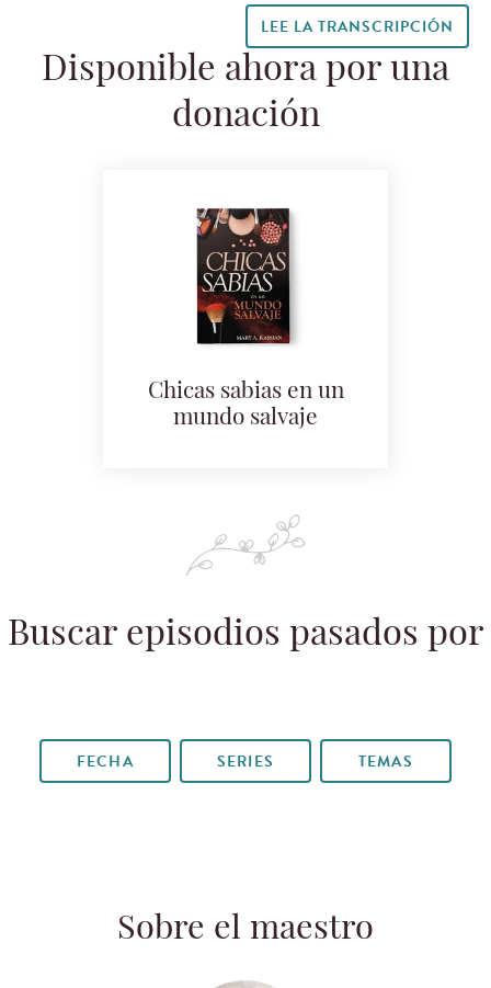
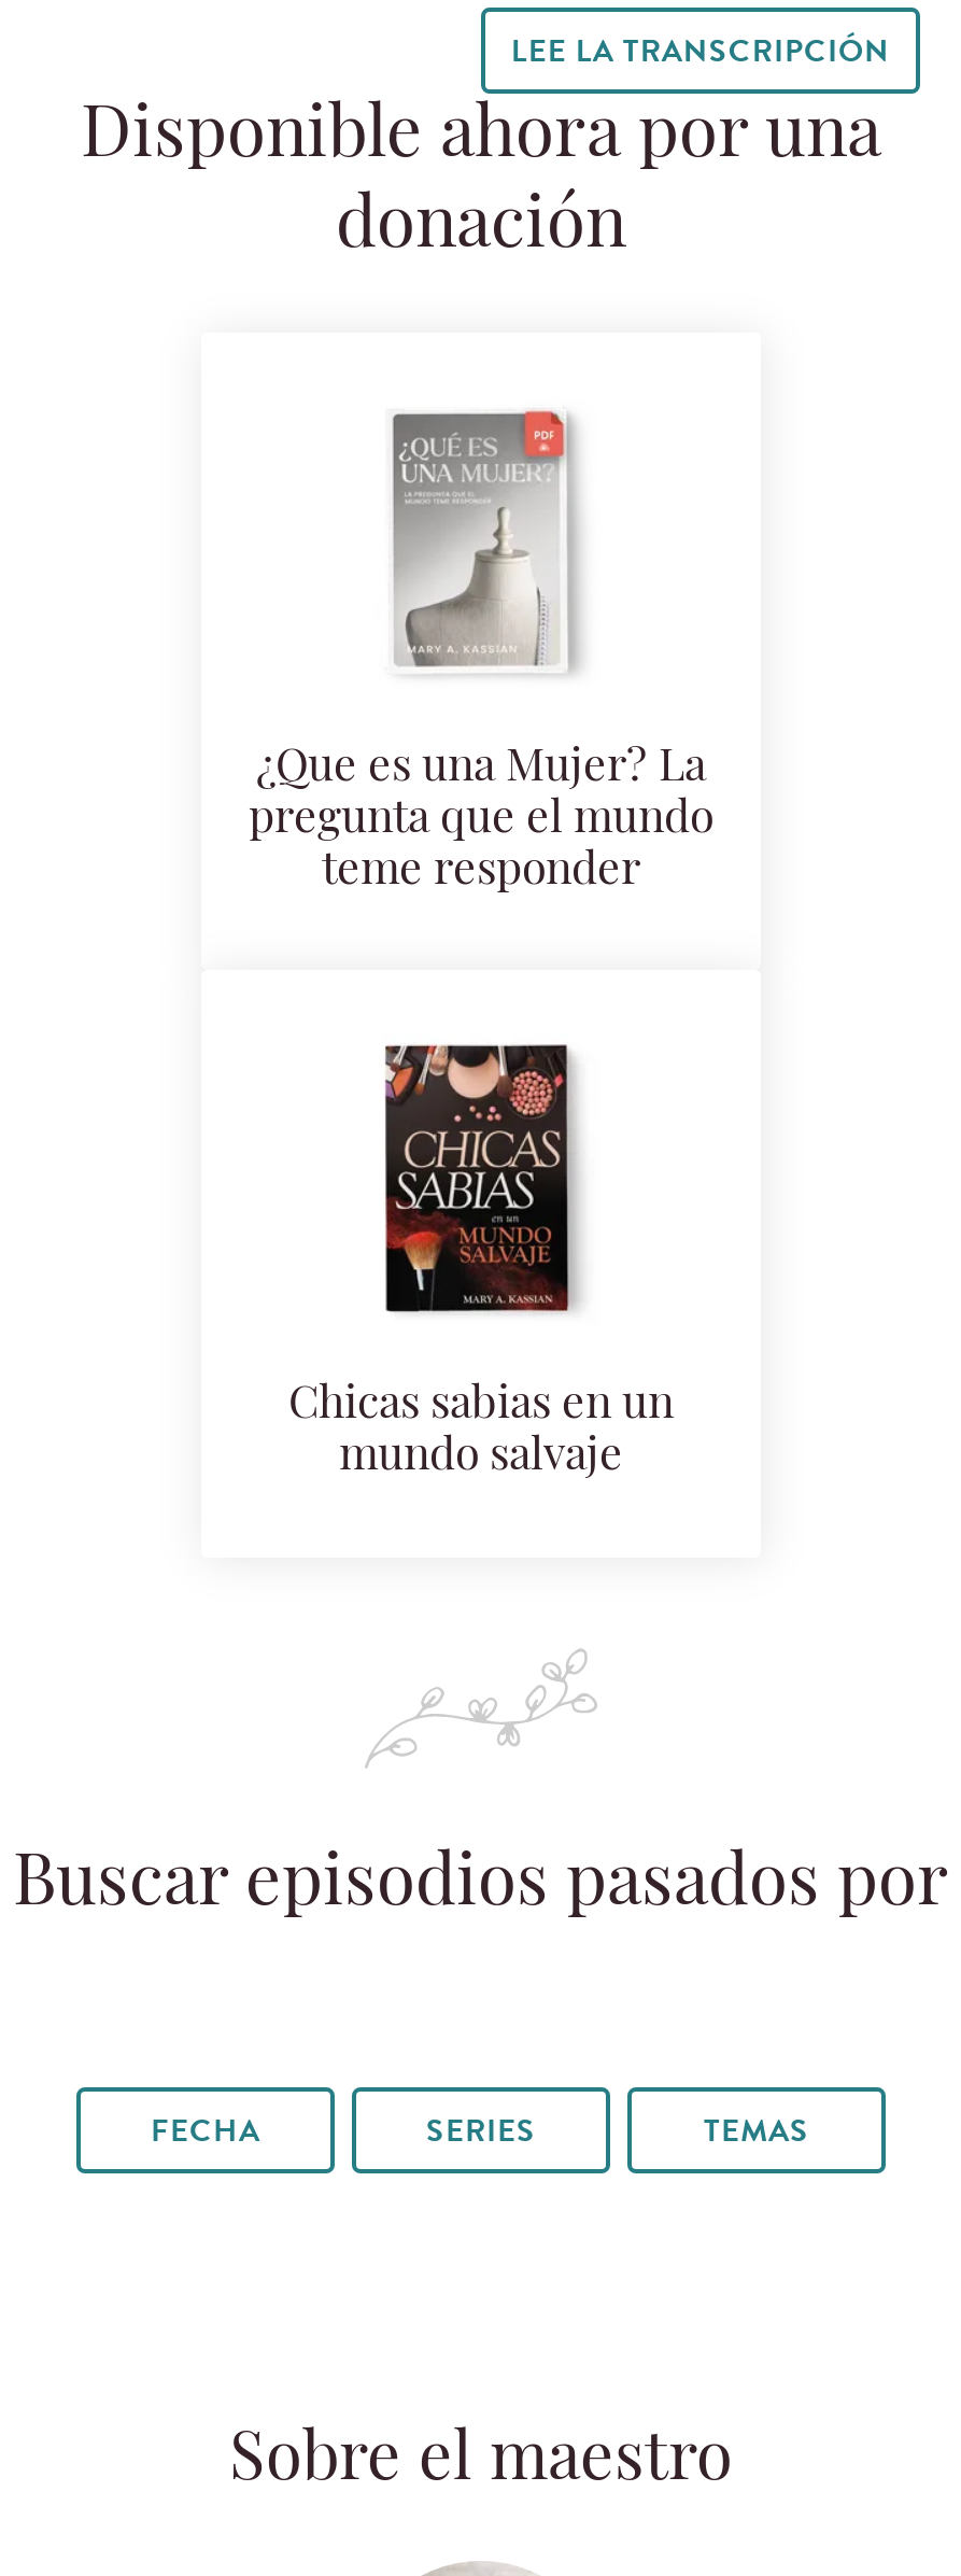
+ [image]
+ ¿Que es una Mujer? La
+ pregunta que el mundo
+ teme responder
